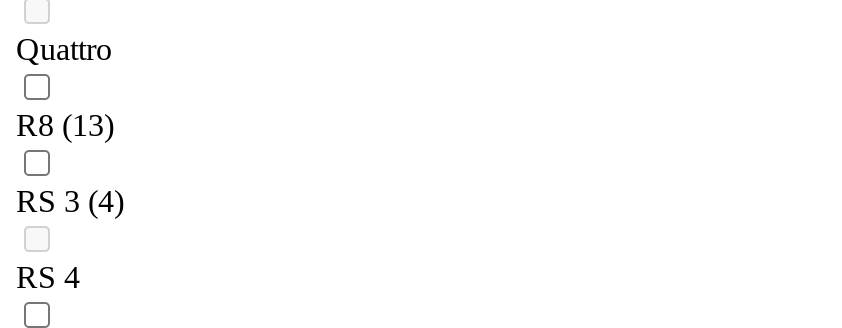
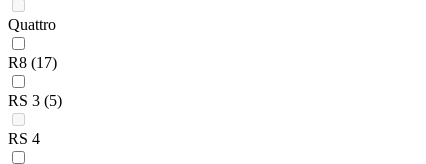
- R8 (13)
+ R8 (17)

- RS 3 (4)
+ RS 3 (5)
